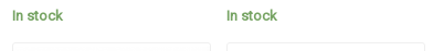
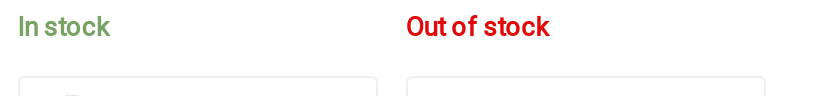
- In stock
+ Out of stock
